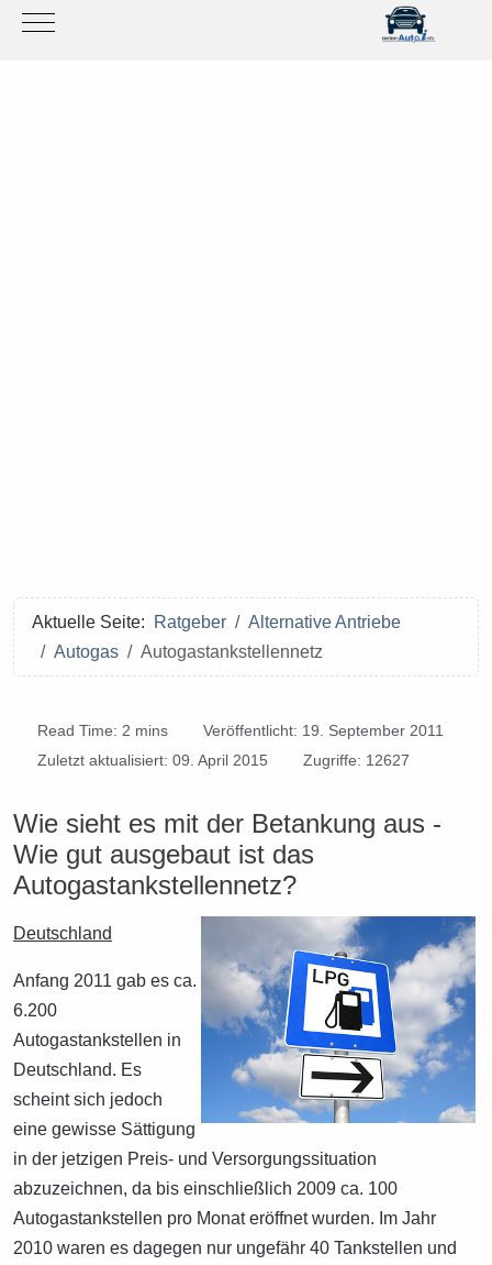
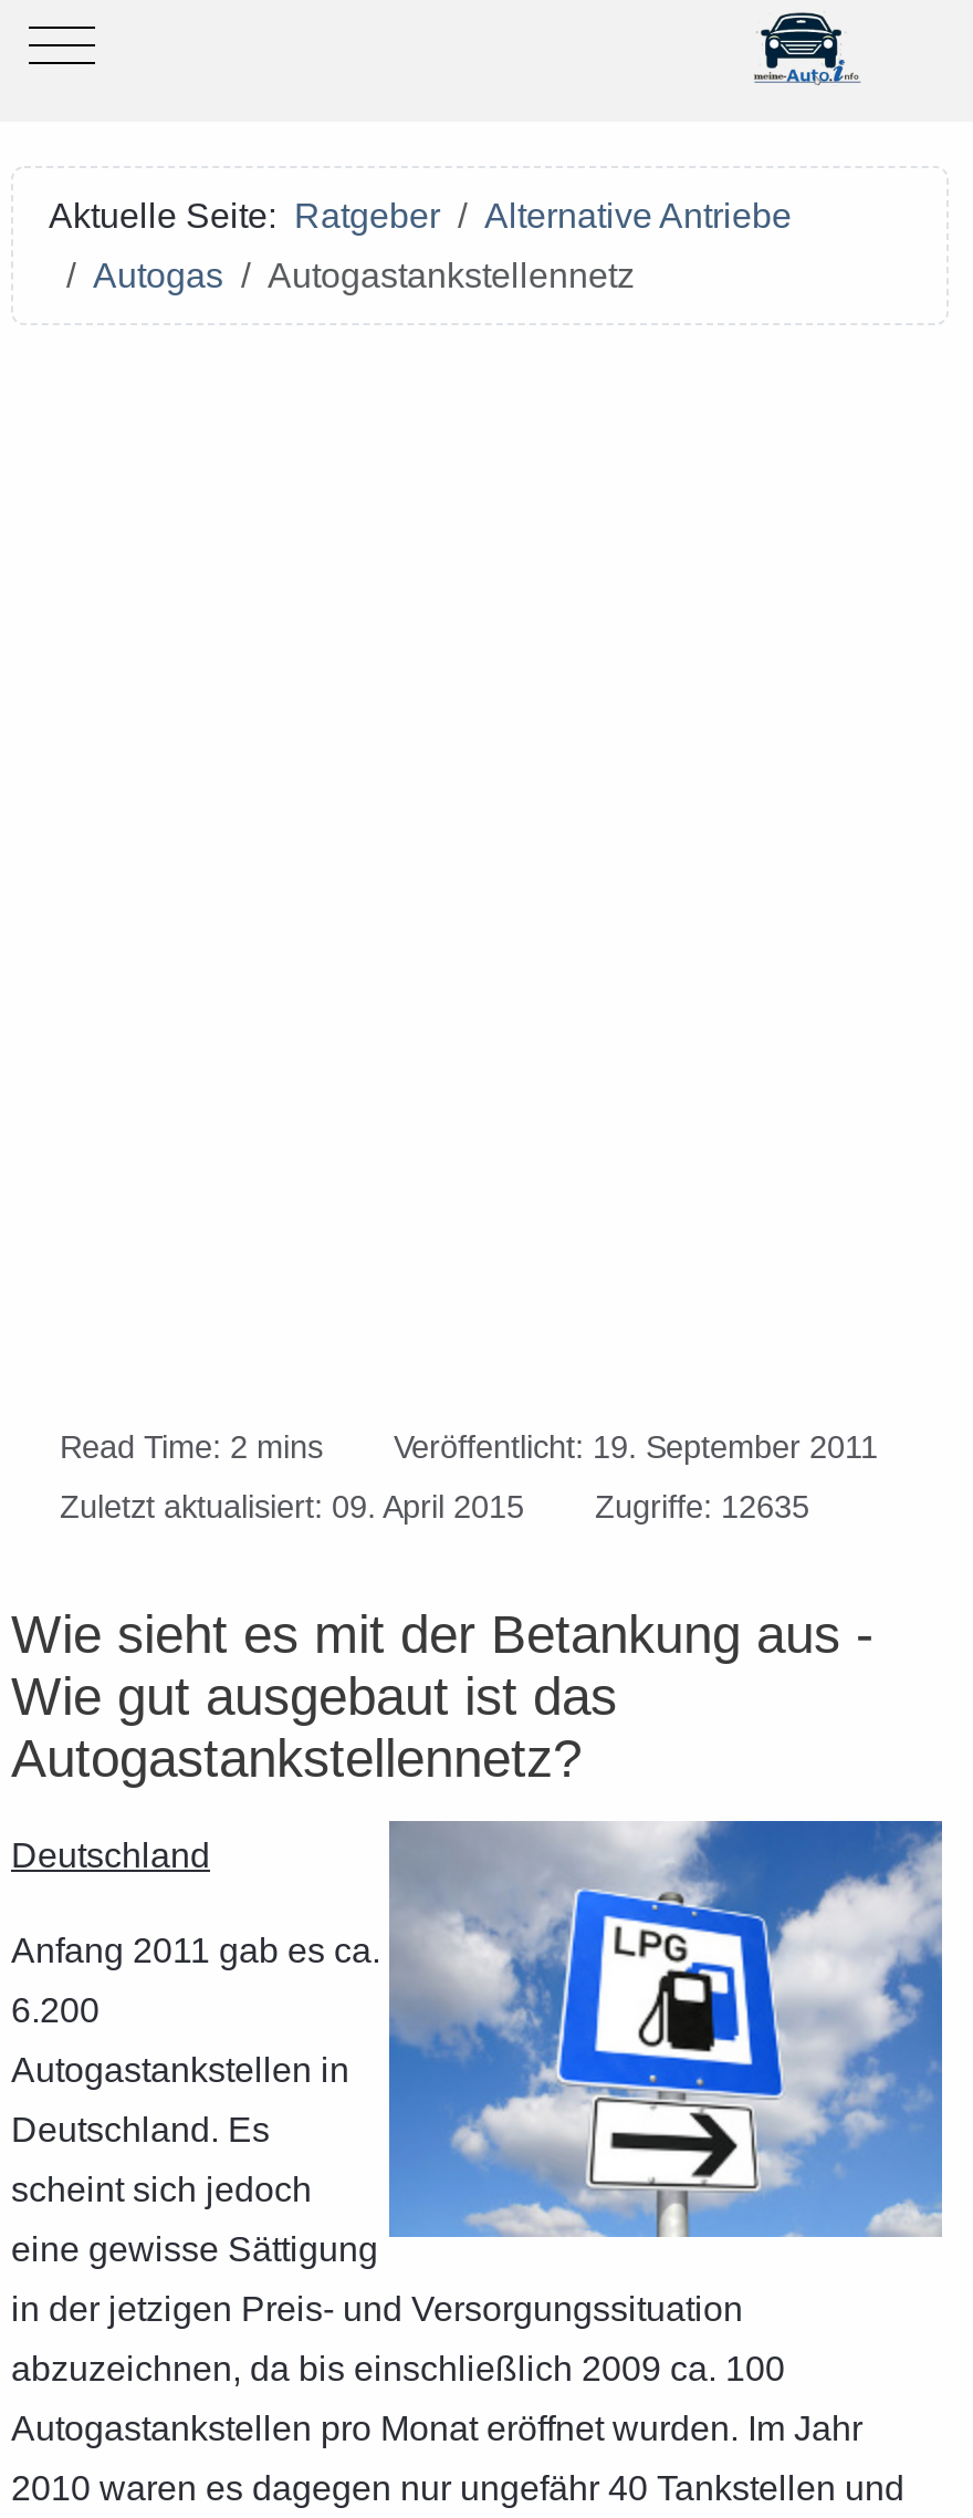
moved up: Aktuelle Seite: Ratgeber | Alternative Antriebe | Autogas | Autogastankstellennetz

- Zuletzt aktualisiert: 09. April 2015 Zugriffe: 12627
+ Zuletzt aktualisiert: 09. April 2015 Zugriffe: 12635
